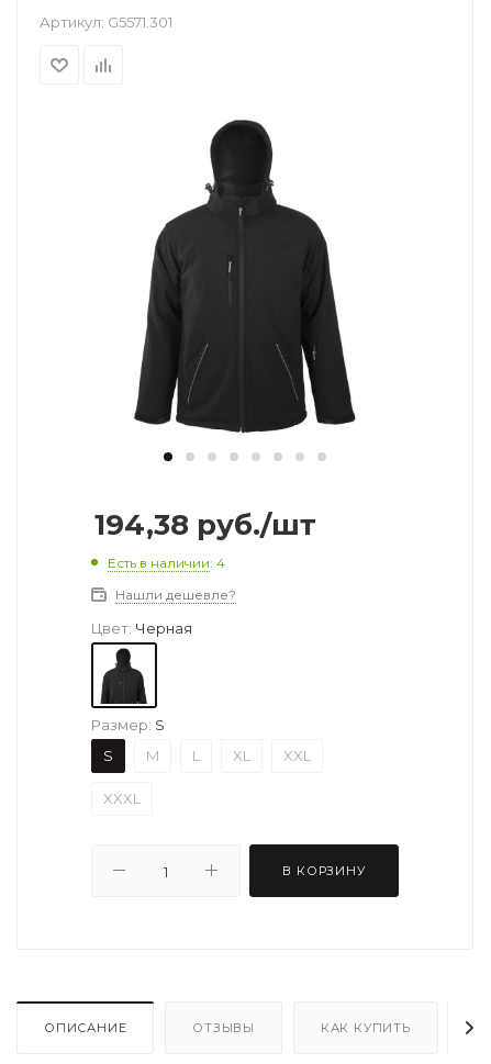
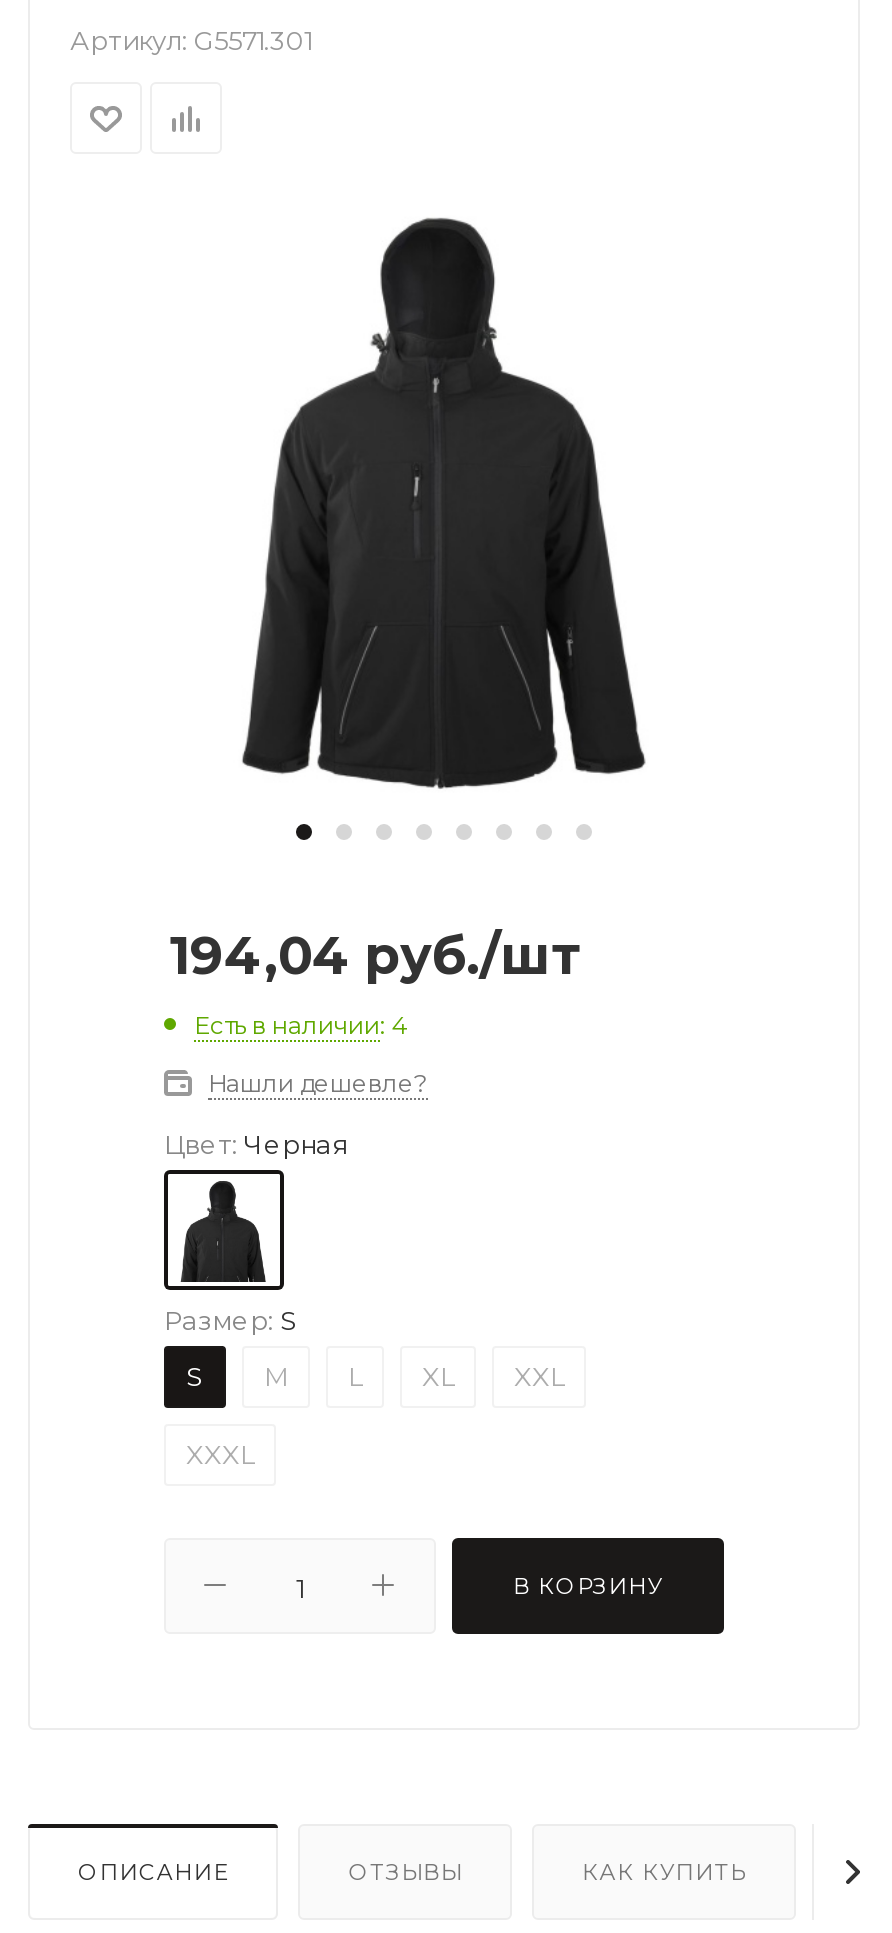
- 194,38 руб./шт
+ 194,04 руб./шт
